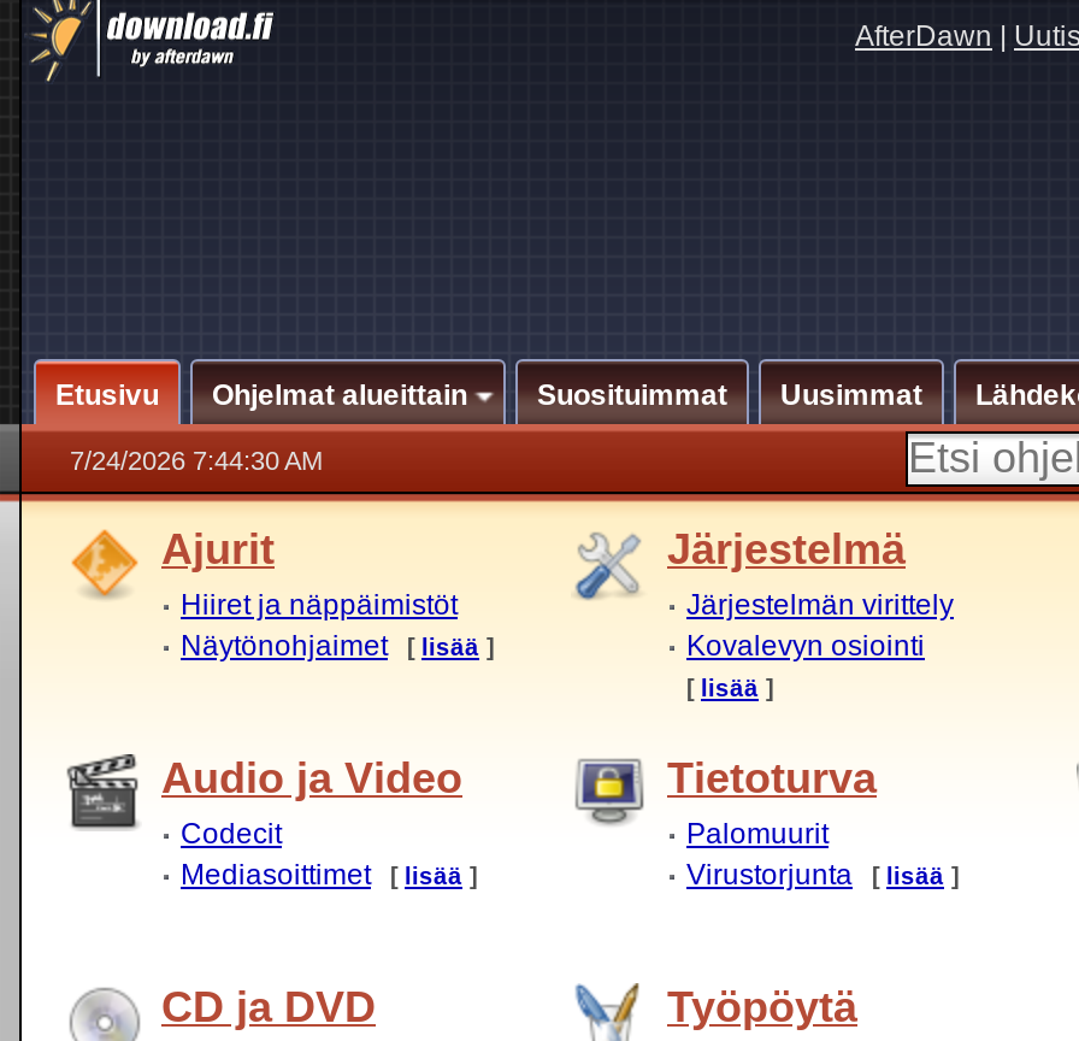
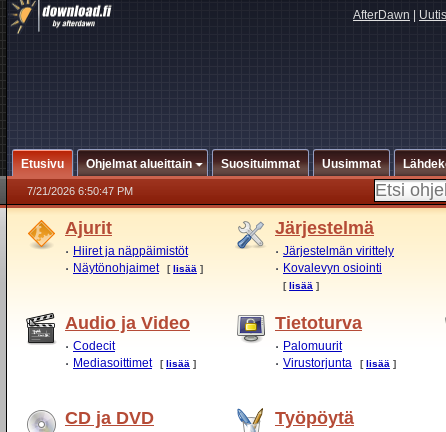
- 7/24/2026 7:44:30 AM
+ 7/21/2026 6:50:47 PM
